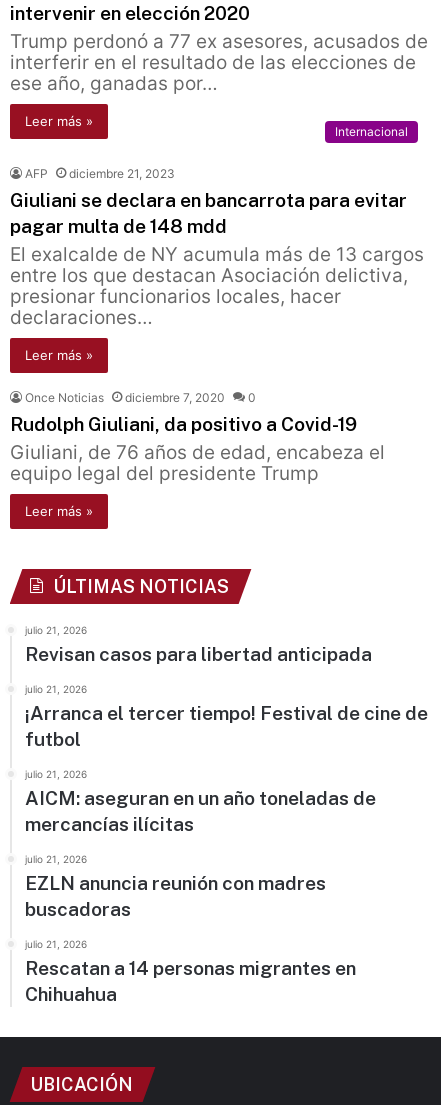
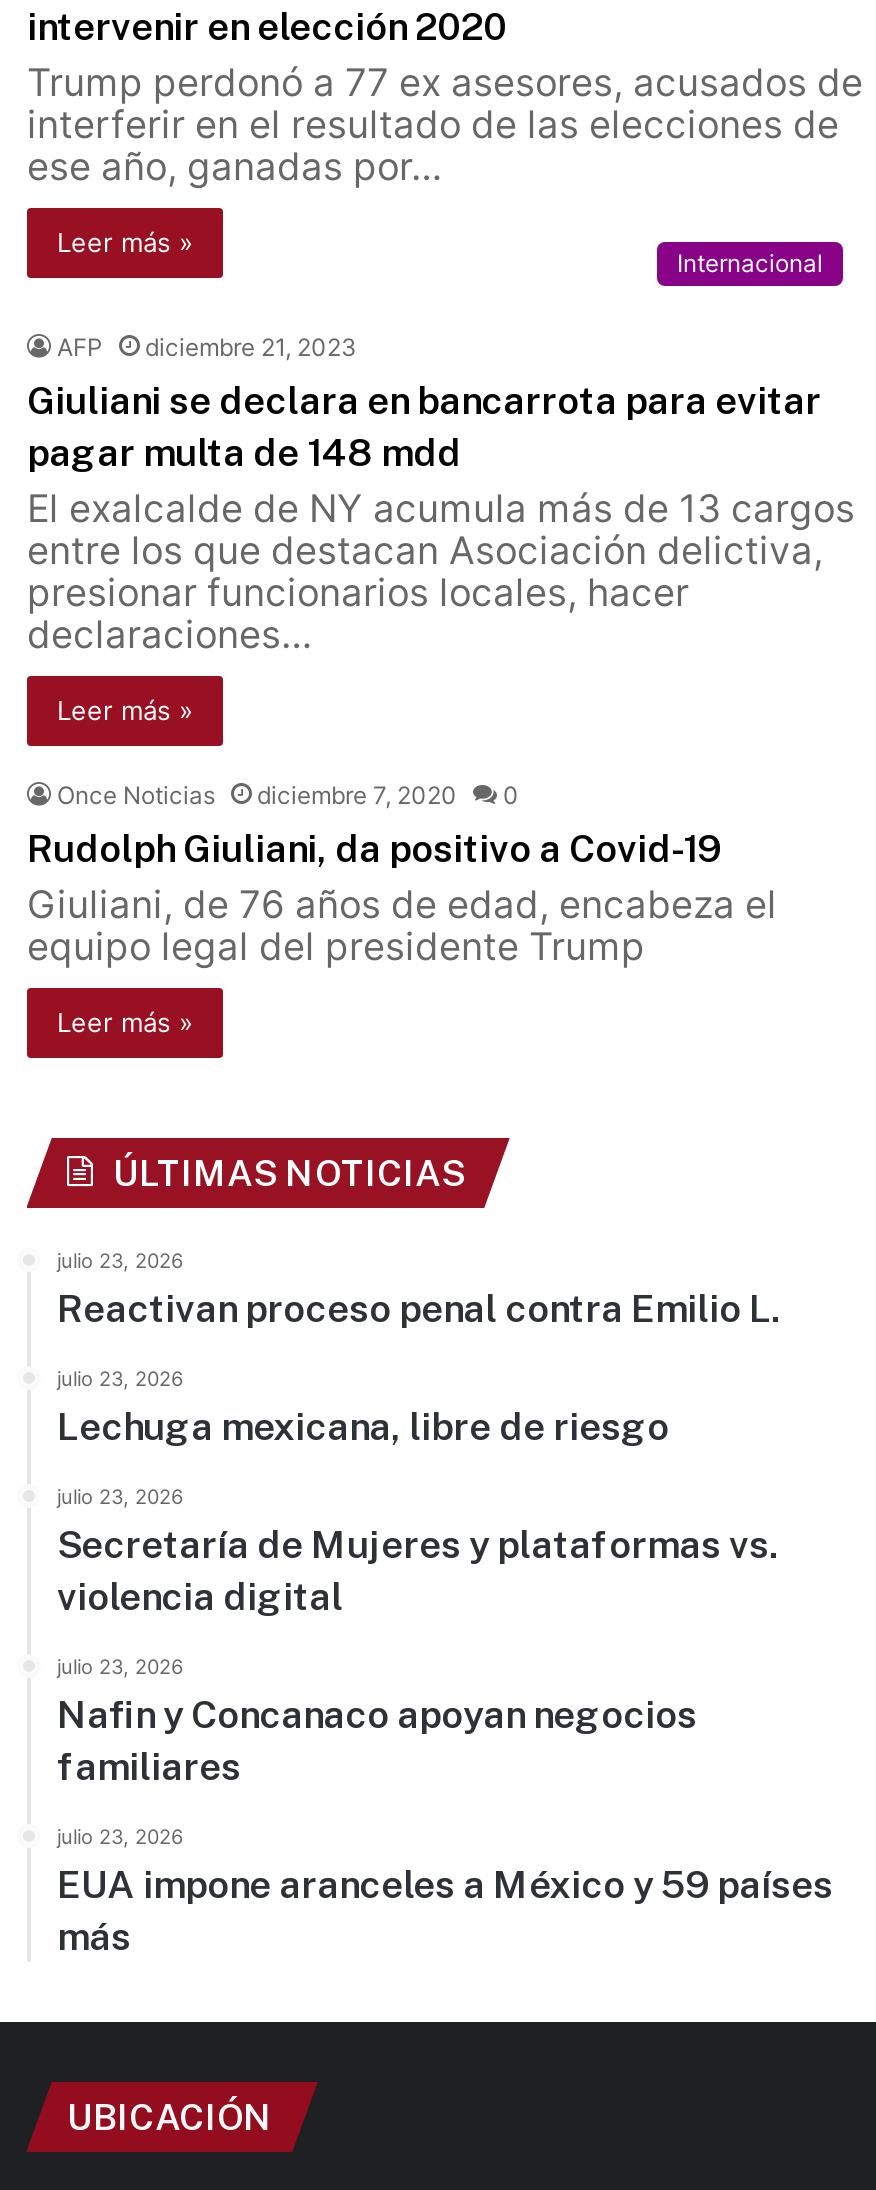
- julio 21, 2026
- Revisan casos para libertad anticipada
+ julio 23, 2026
+ Reactivan proceso penal contra Emilio L.

- julio 21, 2026
- ¡Arranca el tercer tiempo! Festival de cine de
- futbol
+ julio 23, 2026
+ Lechuga mexicana, libre de riesgo

- julio 21, 2026
- AICM: aseguran en un año toneladas de
- mercancías ilícitas
+ julio 23, 2026
+ Secretaría de Mujeres y plataformas vs.
+ violencia digital

- julio 21, 2026
- EZLN anuncia reunión con madres
- buscadoras
+ julio 23, 2026
+ Nafin y Concanaco apoyan negocios
+ familiares

- julio 21, 2026
- Rescatan a 14 personas migrantes en
- Chihuahua
+ julio 23, 2026
+ EUA impone aranceles a México y 59 países
+ más
